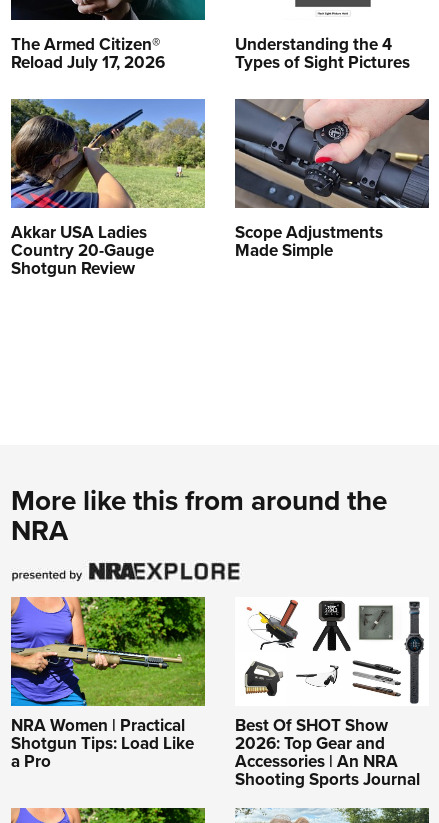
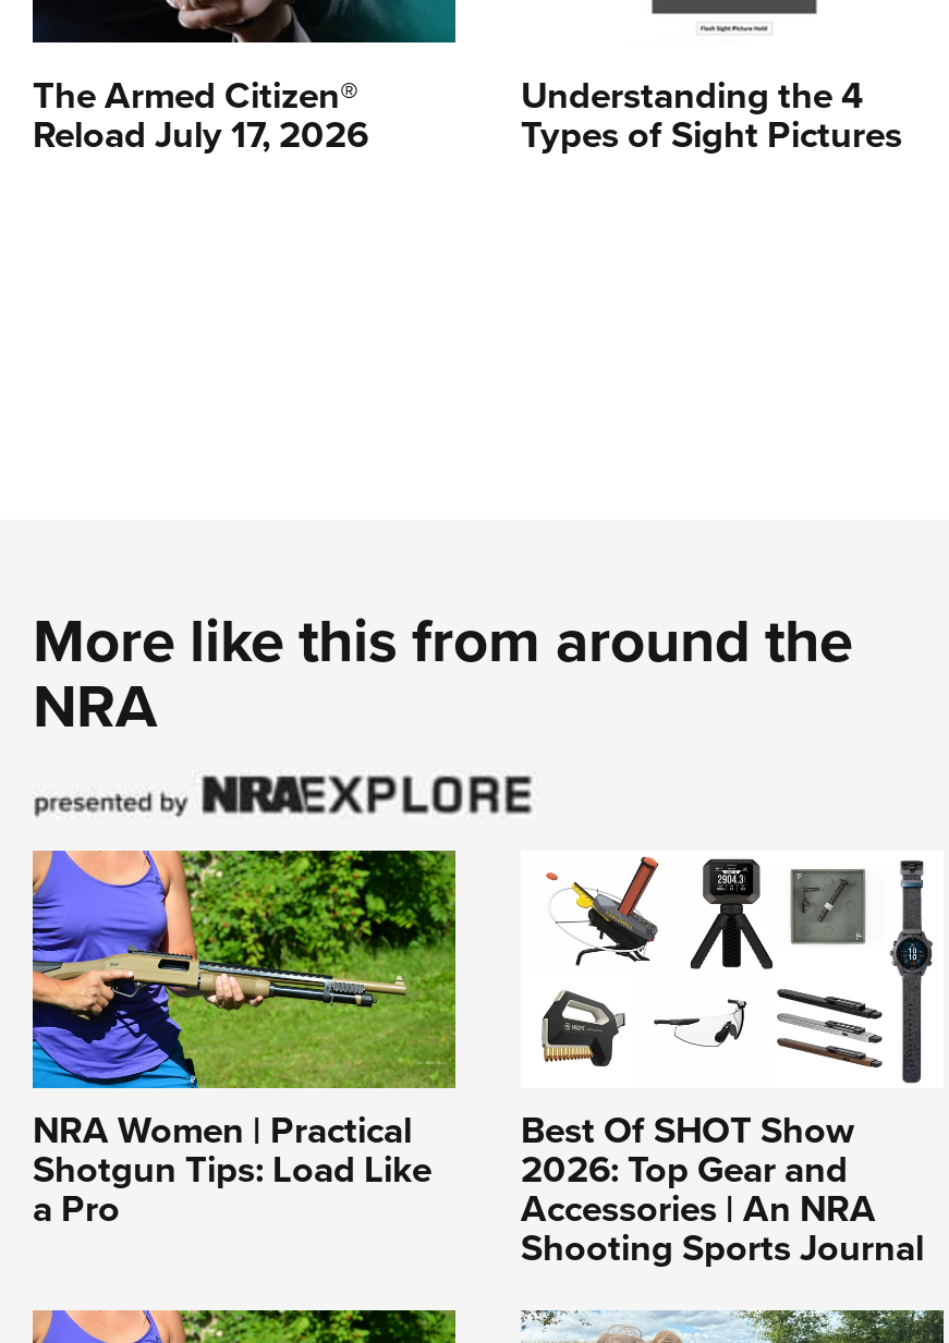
- [image]
- Akkar USA Ladies
- Country 20-Gauge
- Shotgun Review

- [image]
- Scope Adjustments
- Made Simple
